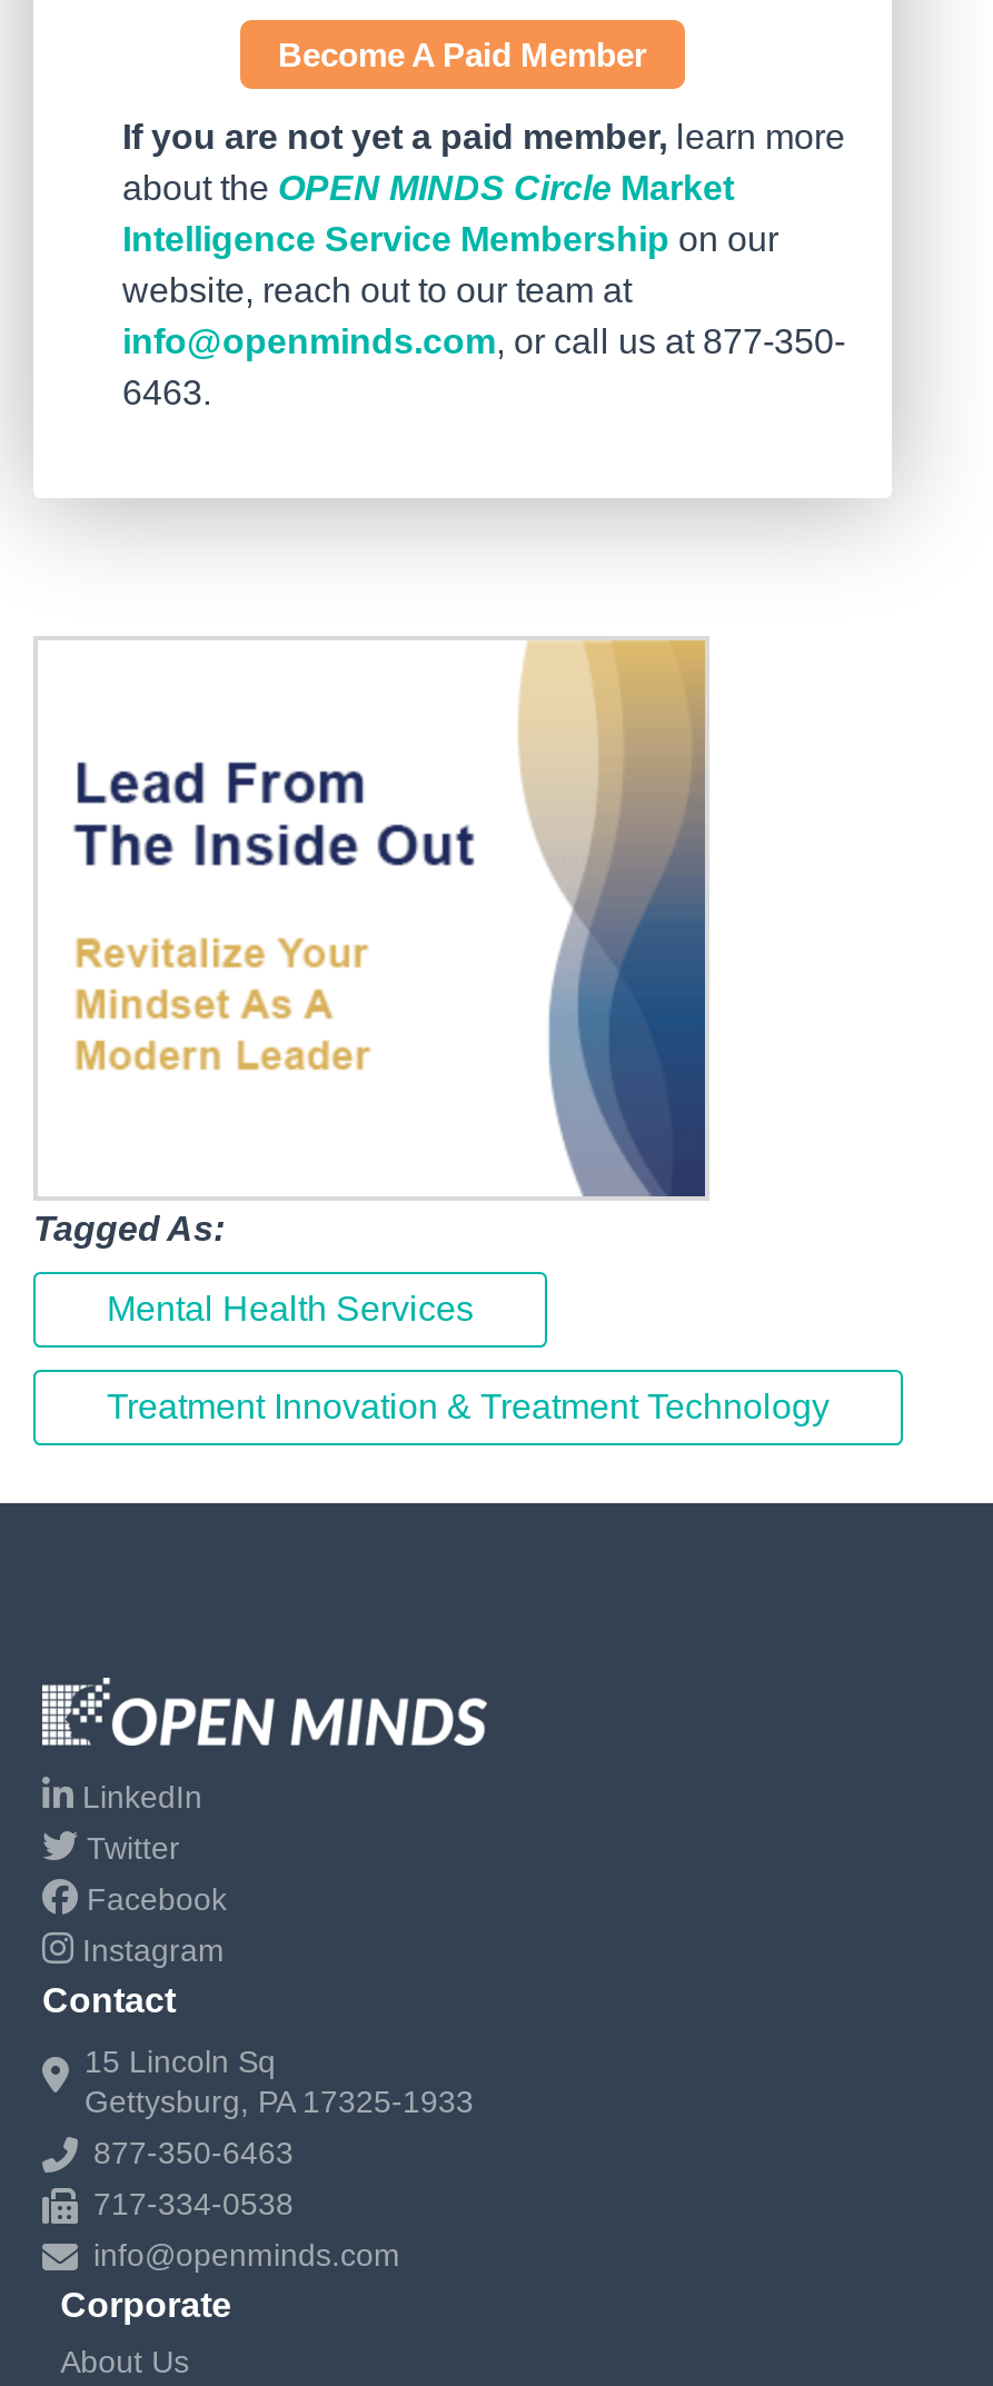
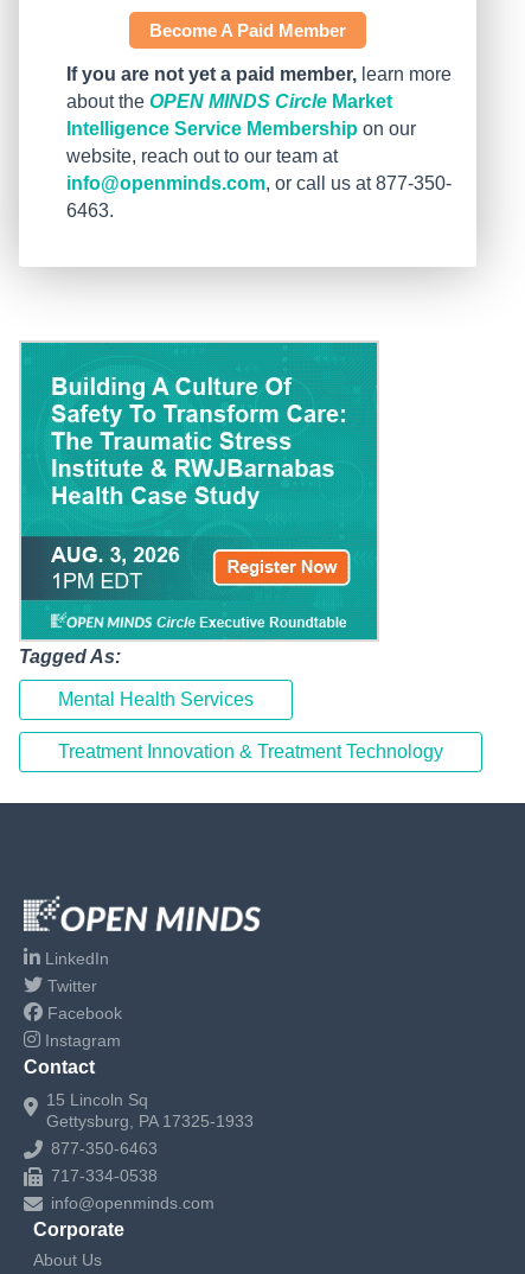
- [image]
+ [image]
